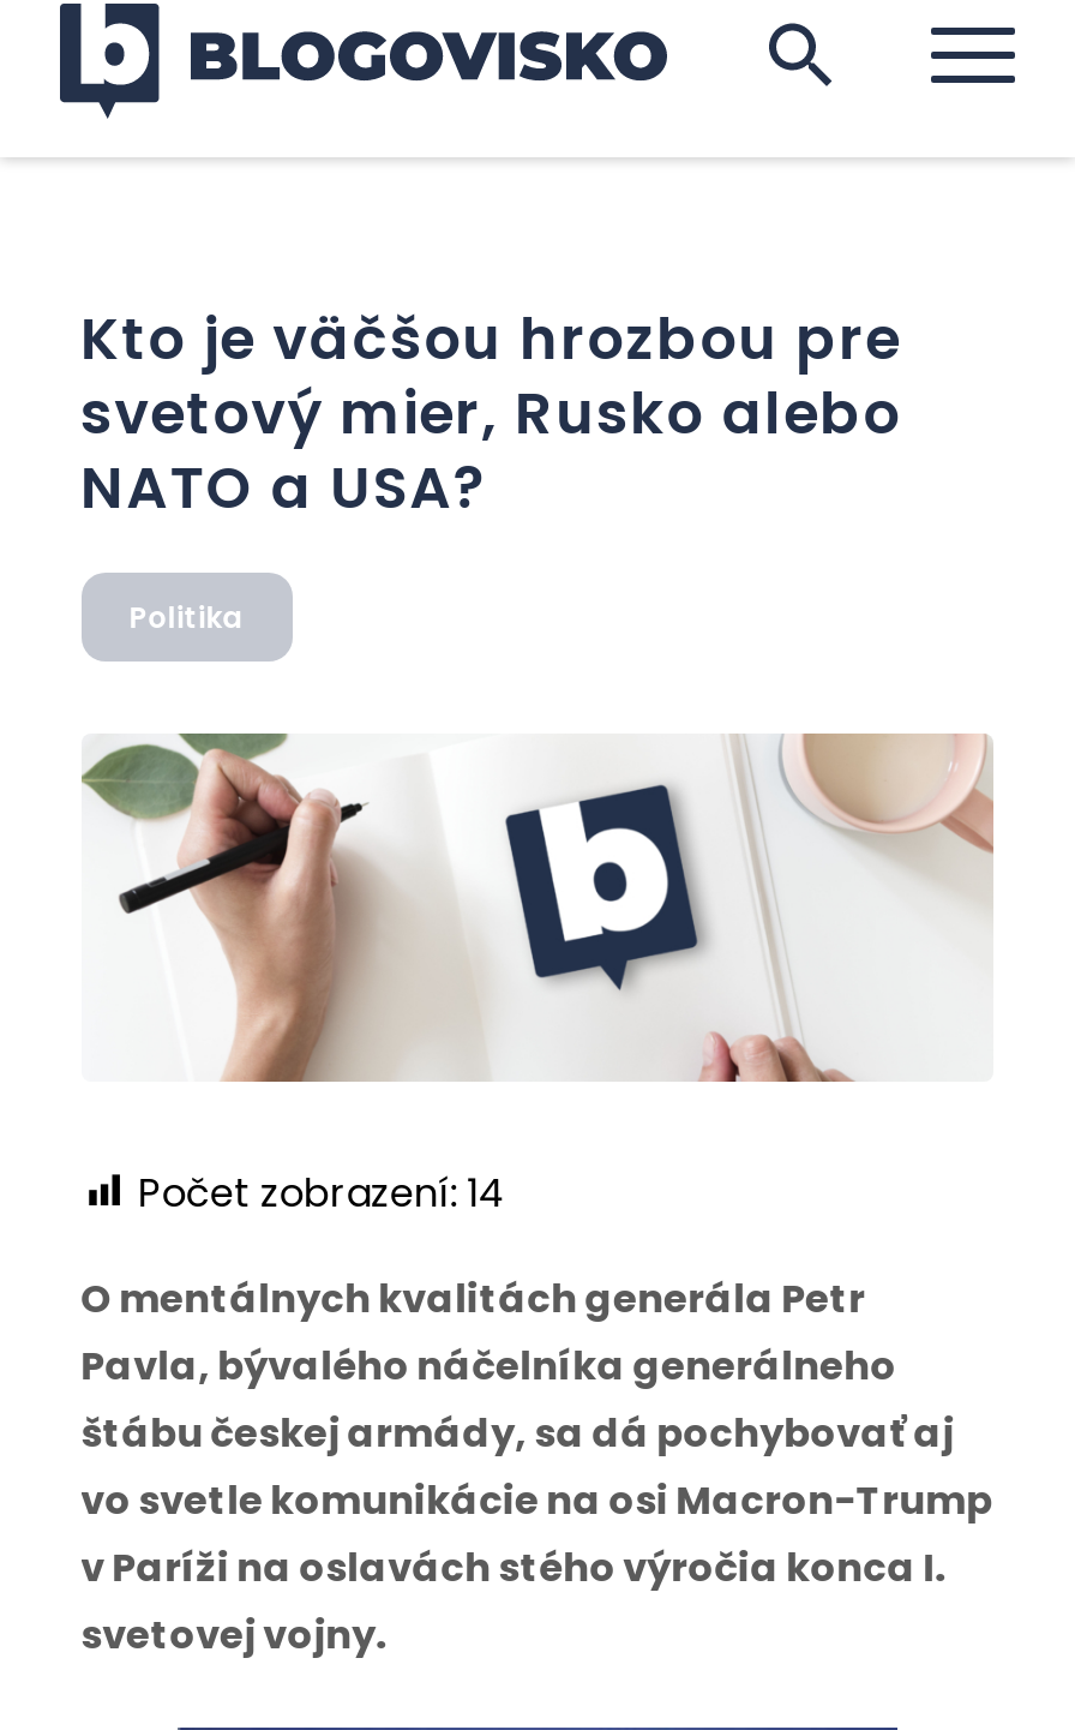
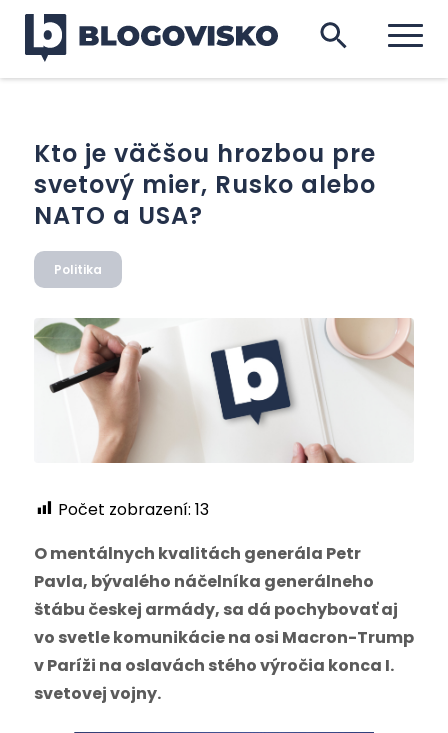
- Počet zobrazení: 14
+ Počet zobrazení: 13
